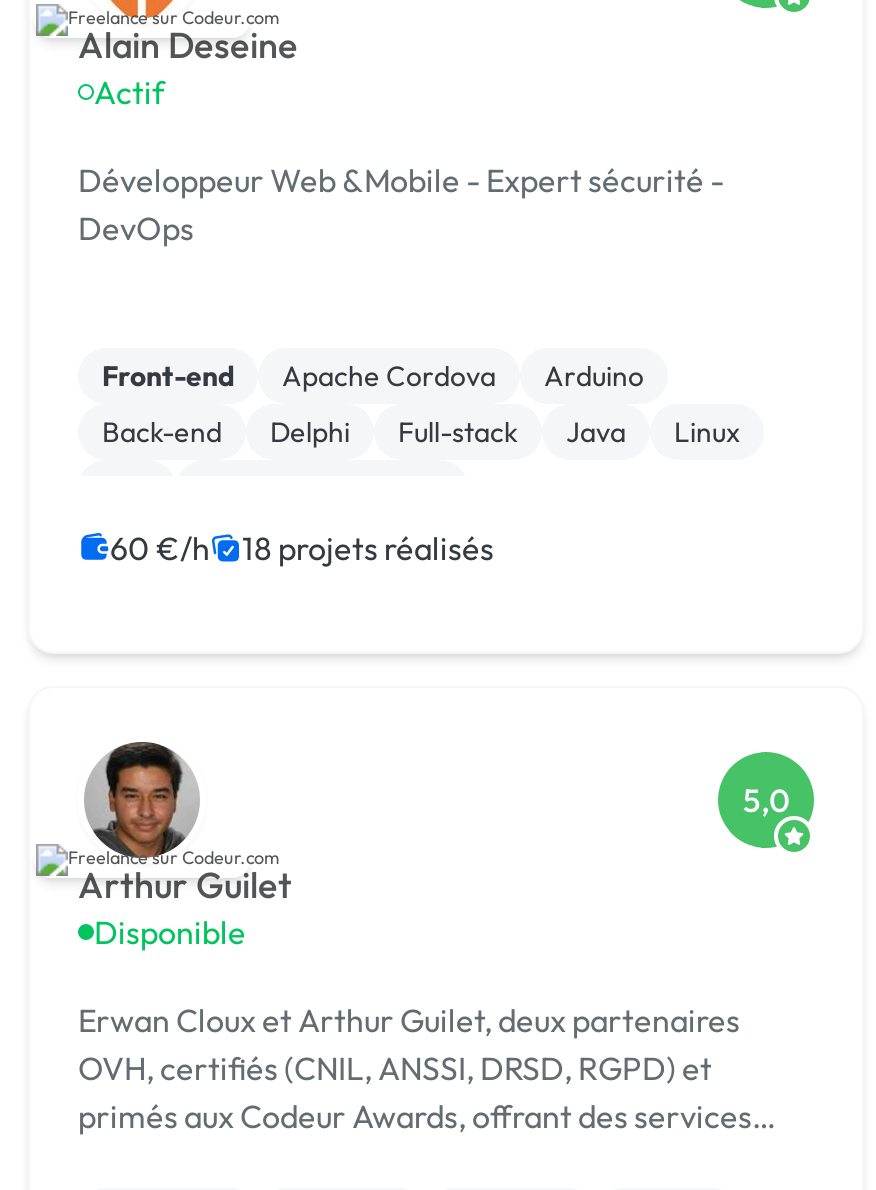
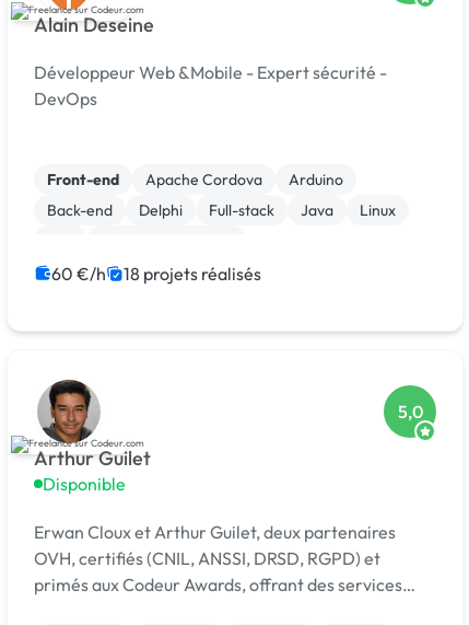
- Actif
